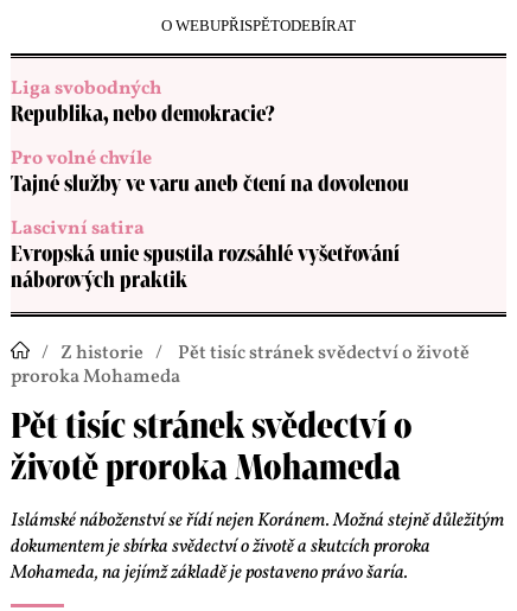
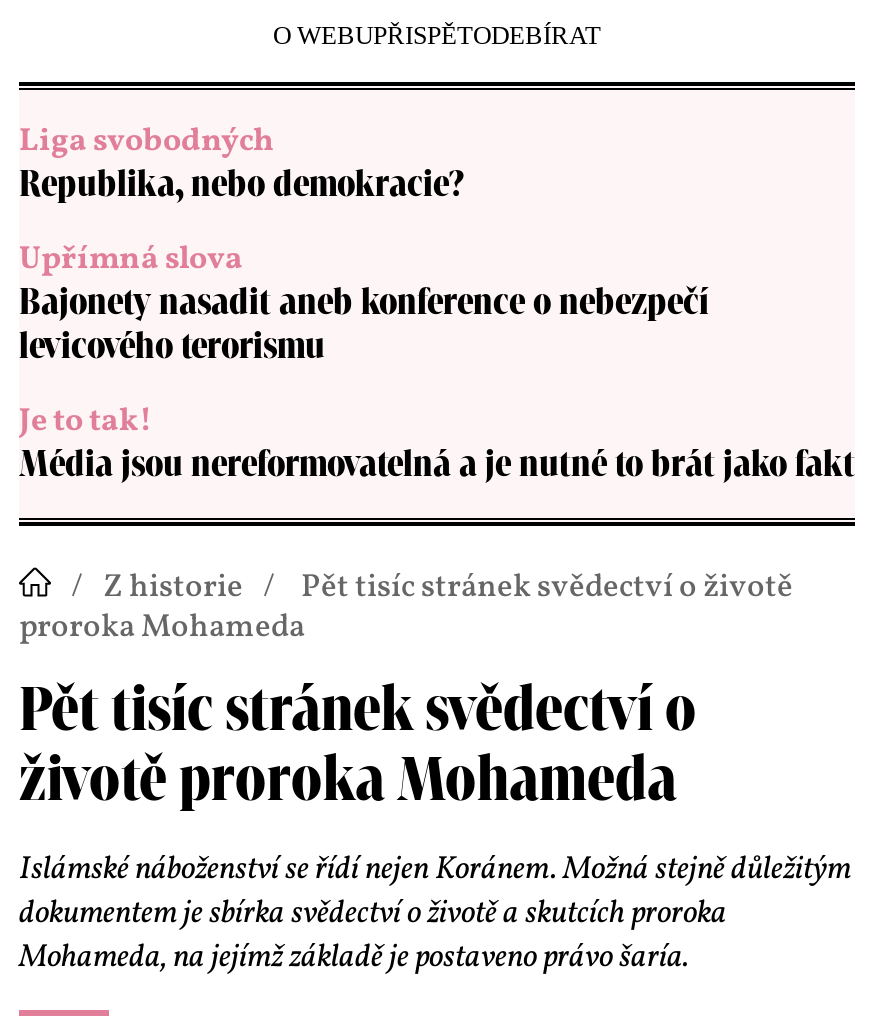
- Pro volné chvíle
- Tajné služby ve varu aneb čtení na dovolenou
+ Upřímná slova
+ Bajonety nasadit aneb konference o nebezpečí
+ levicového terorismu

- Lascivní satira
- Evropská unie spustila rozsáhlé vyšetřování
- náborových praktik
+ Je to tak!
+ Média jsou nereformovatelná a je nutné to brát jako fakt
